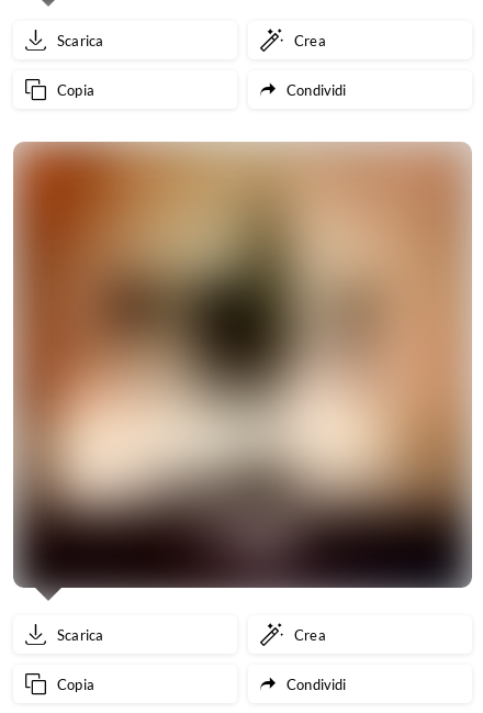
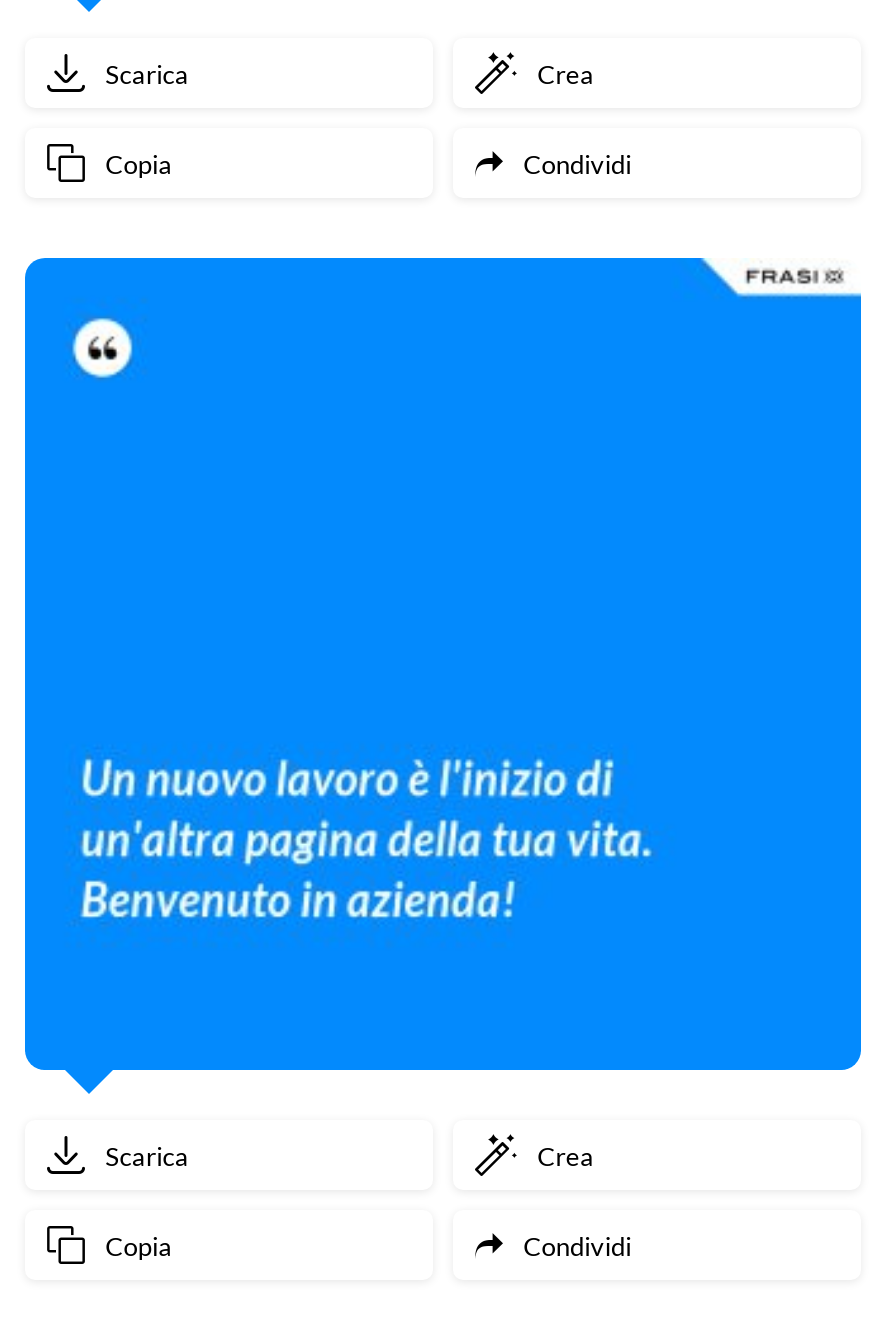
- [image]
+ [image]
